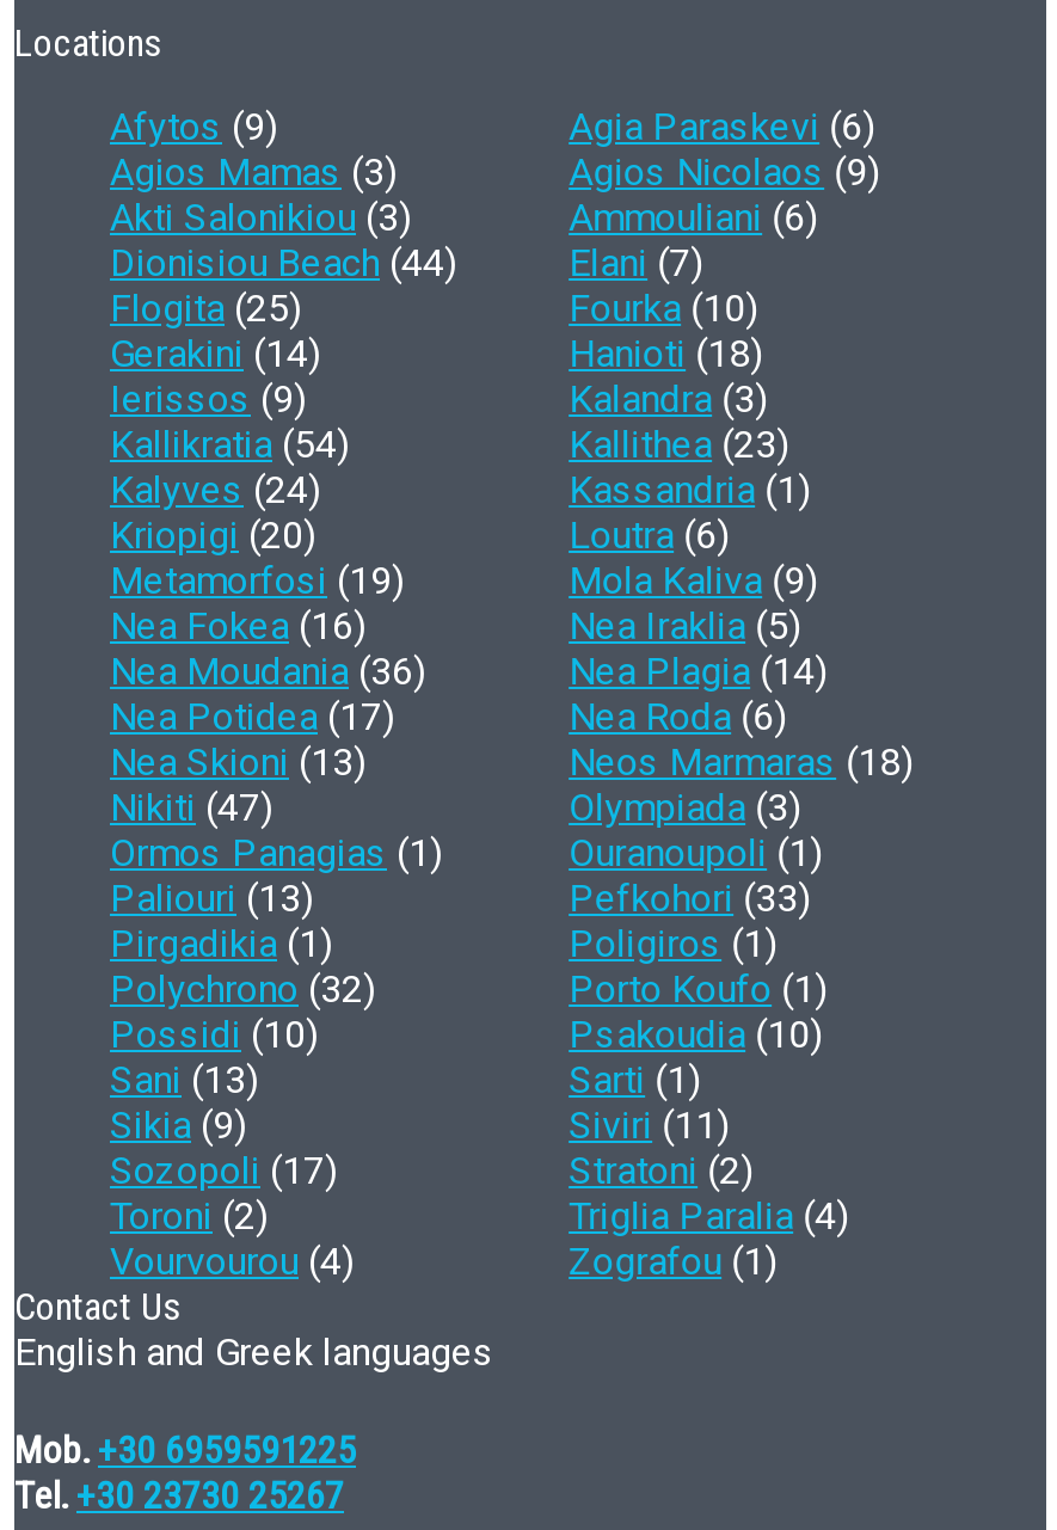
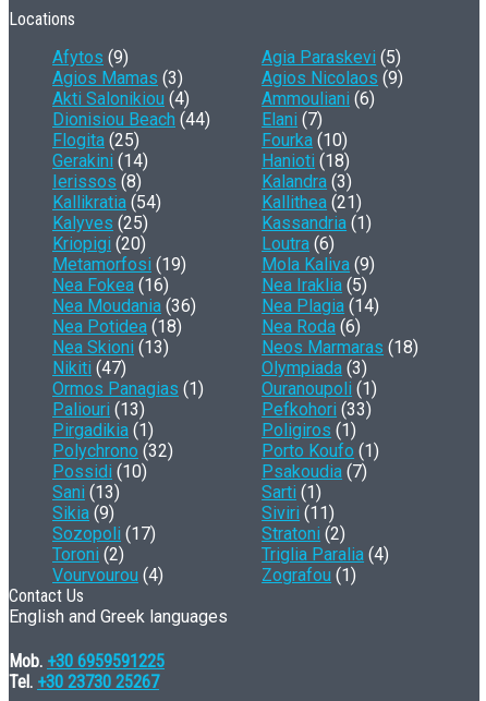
- Agia Paraskevi (6)
+ Agia Paraskevi (5)

- Akti Salonikiou (3)
+ Akti Salonikiou (4)

- Ierissos (9)
+ Ierissos (8)

- Kallithea (23)
+ Kallithea (21)

- Kalyves (24)
+ Kalyves (25)

- Nea Potidea (17)
+ Nea Potidea (18)

- Psakoudia (10)
+ Psakoudia (7)
